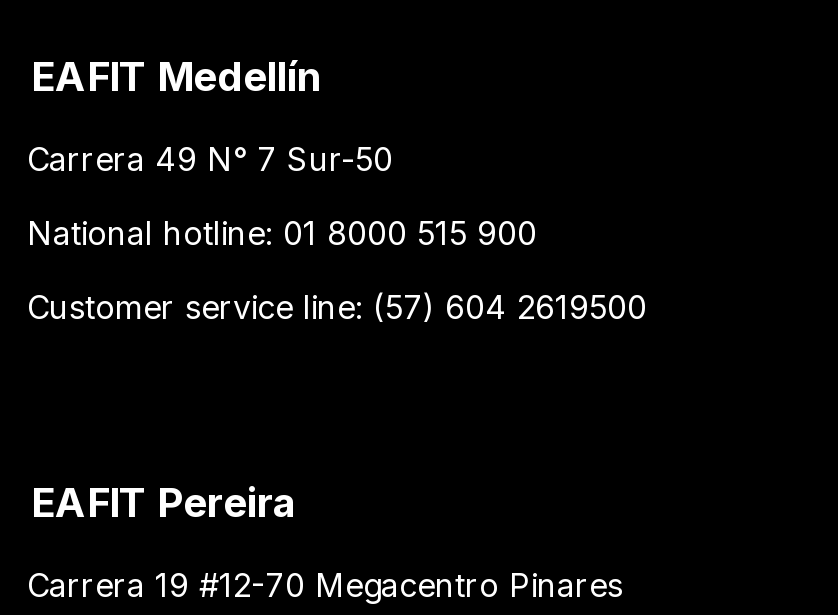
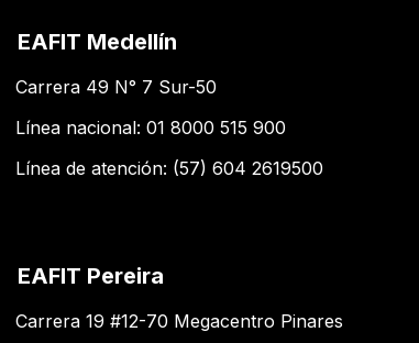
- National hotline: 01 8000 515 900
+ Línea nacional: 01 8000 515 900

- Customer service line: (57) 604 2619500
+ Línea de atención: (57) 604 2619500
